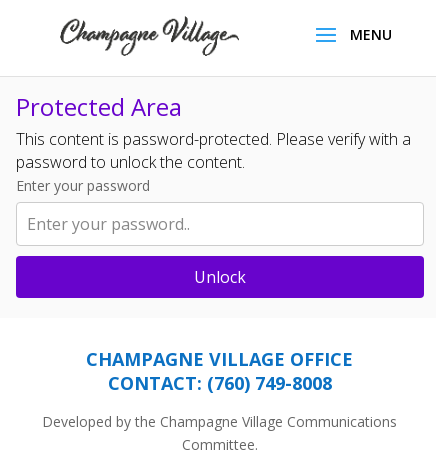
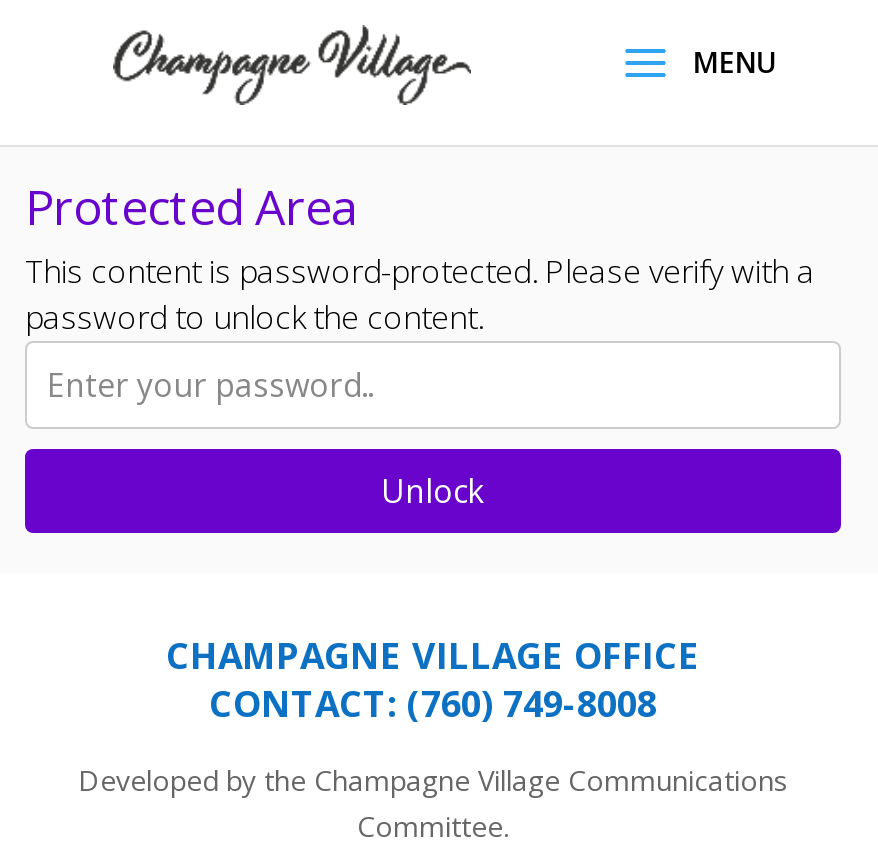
- Enter your password
